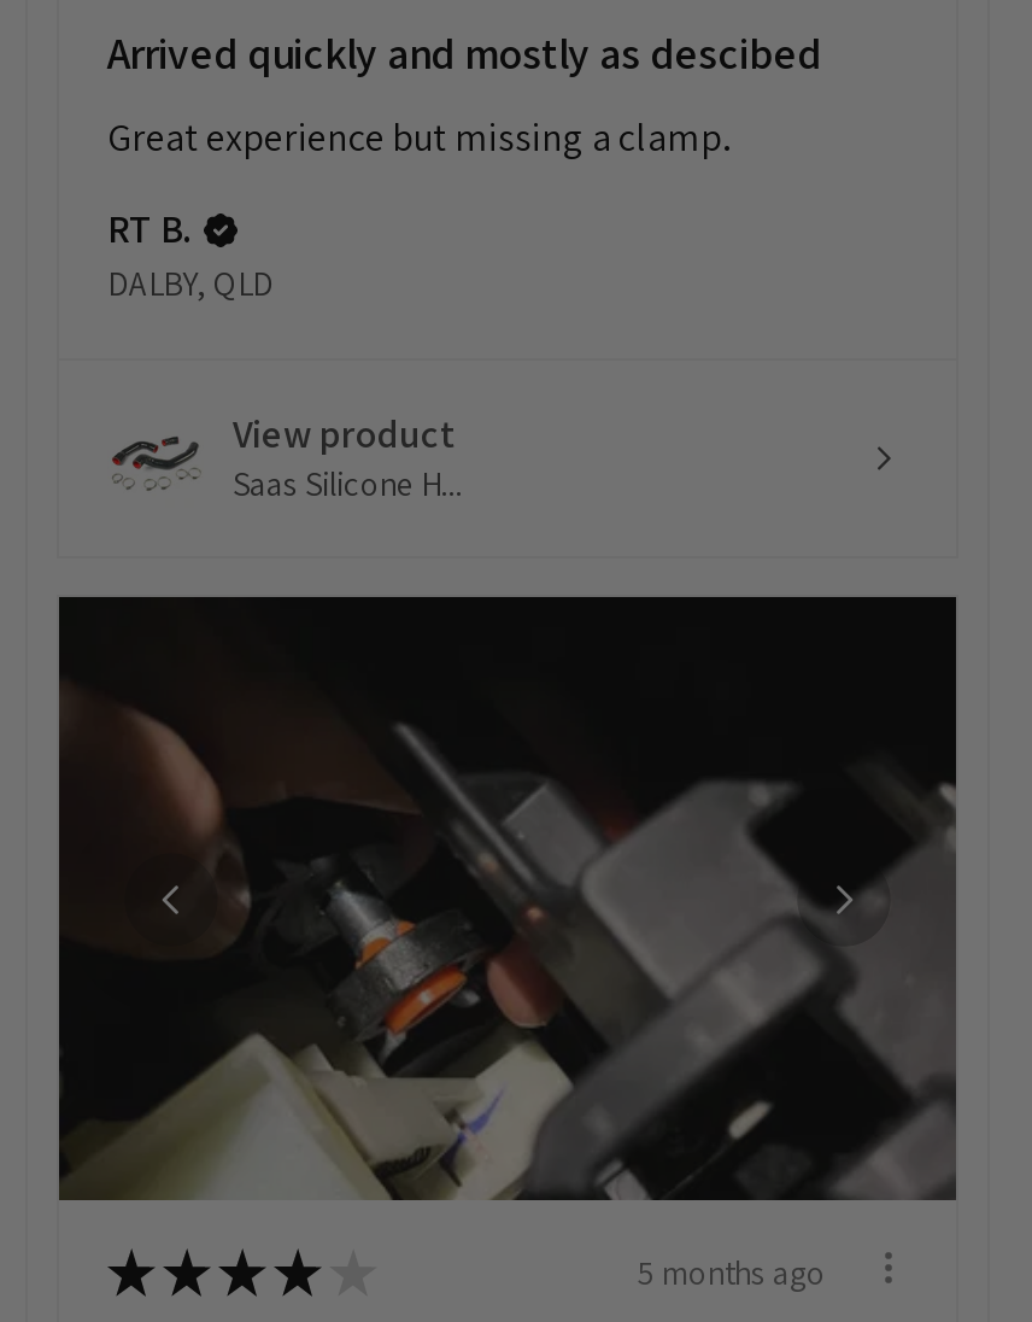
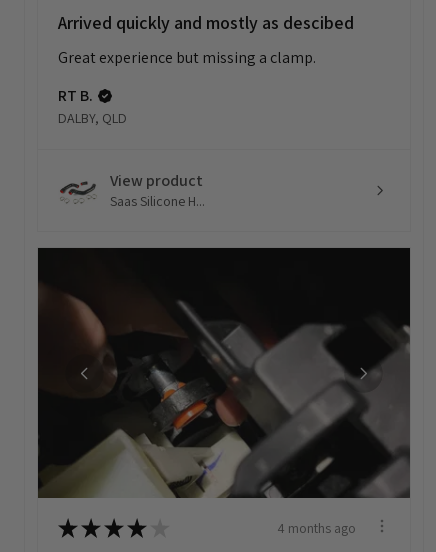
- 5 months ago
+ 4 months ago
